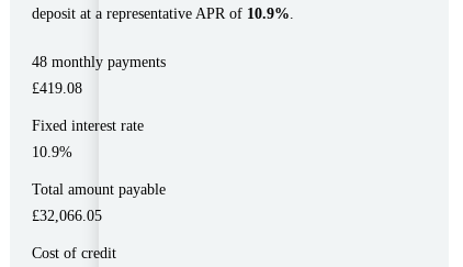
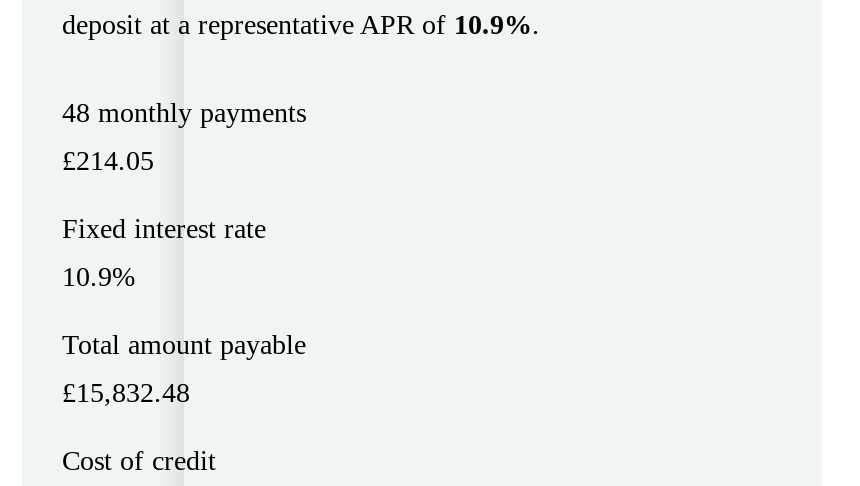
- £419.08
+ £214.05

- £32,066.05
+ £15,832.48
